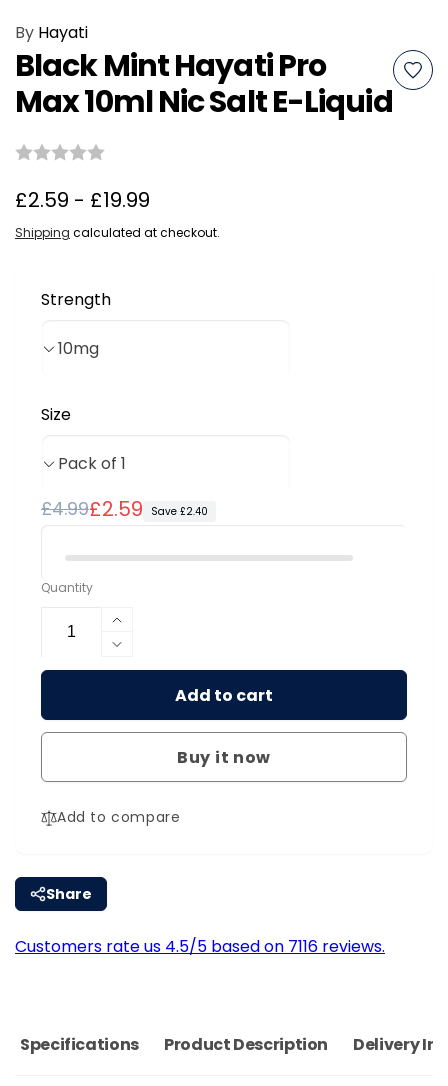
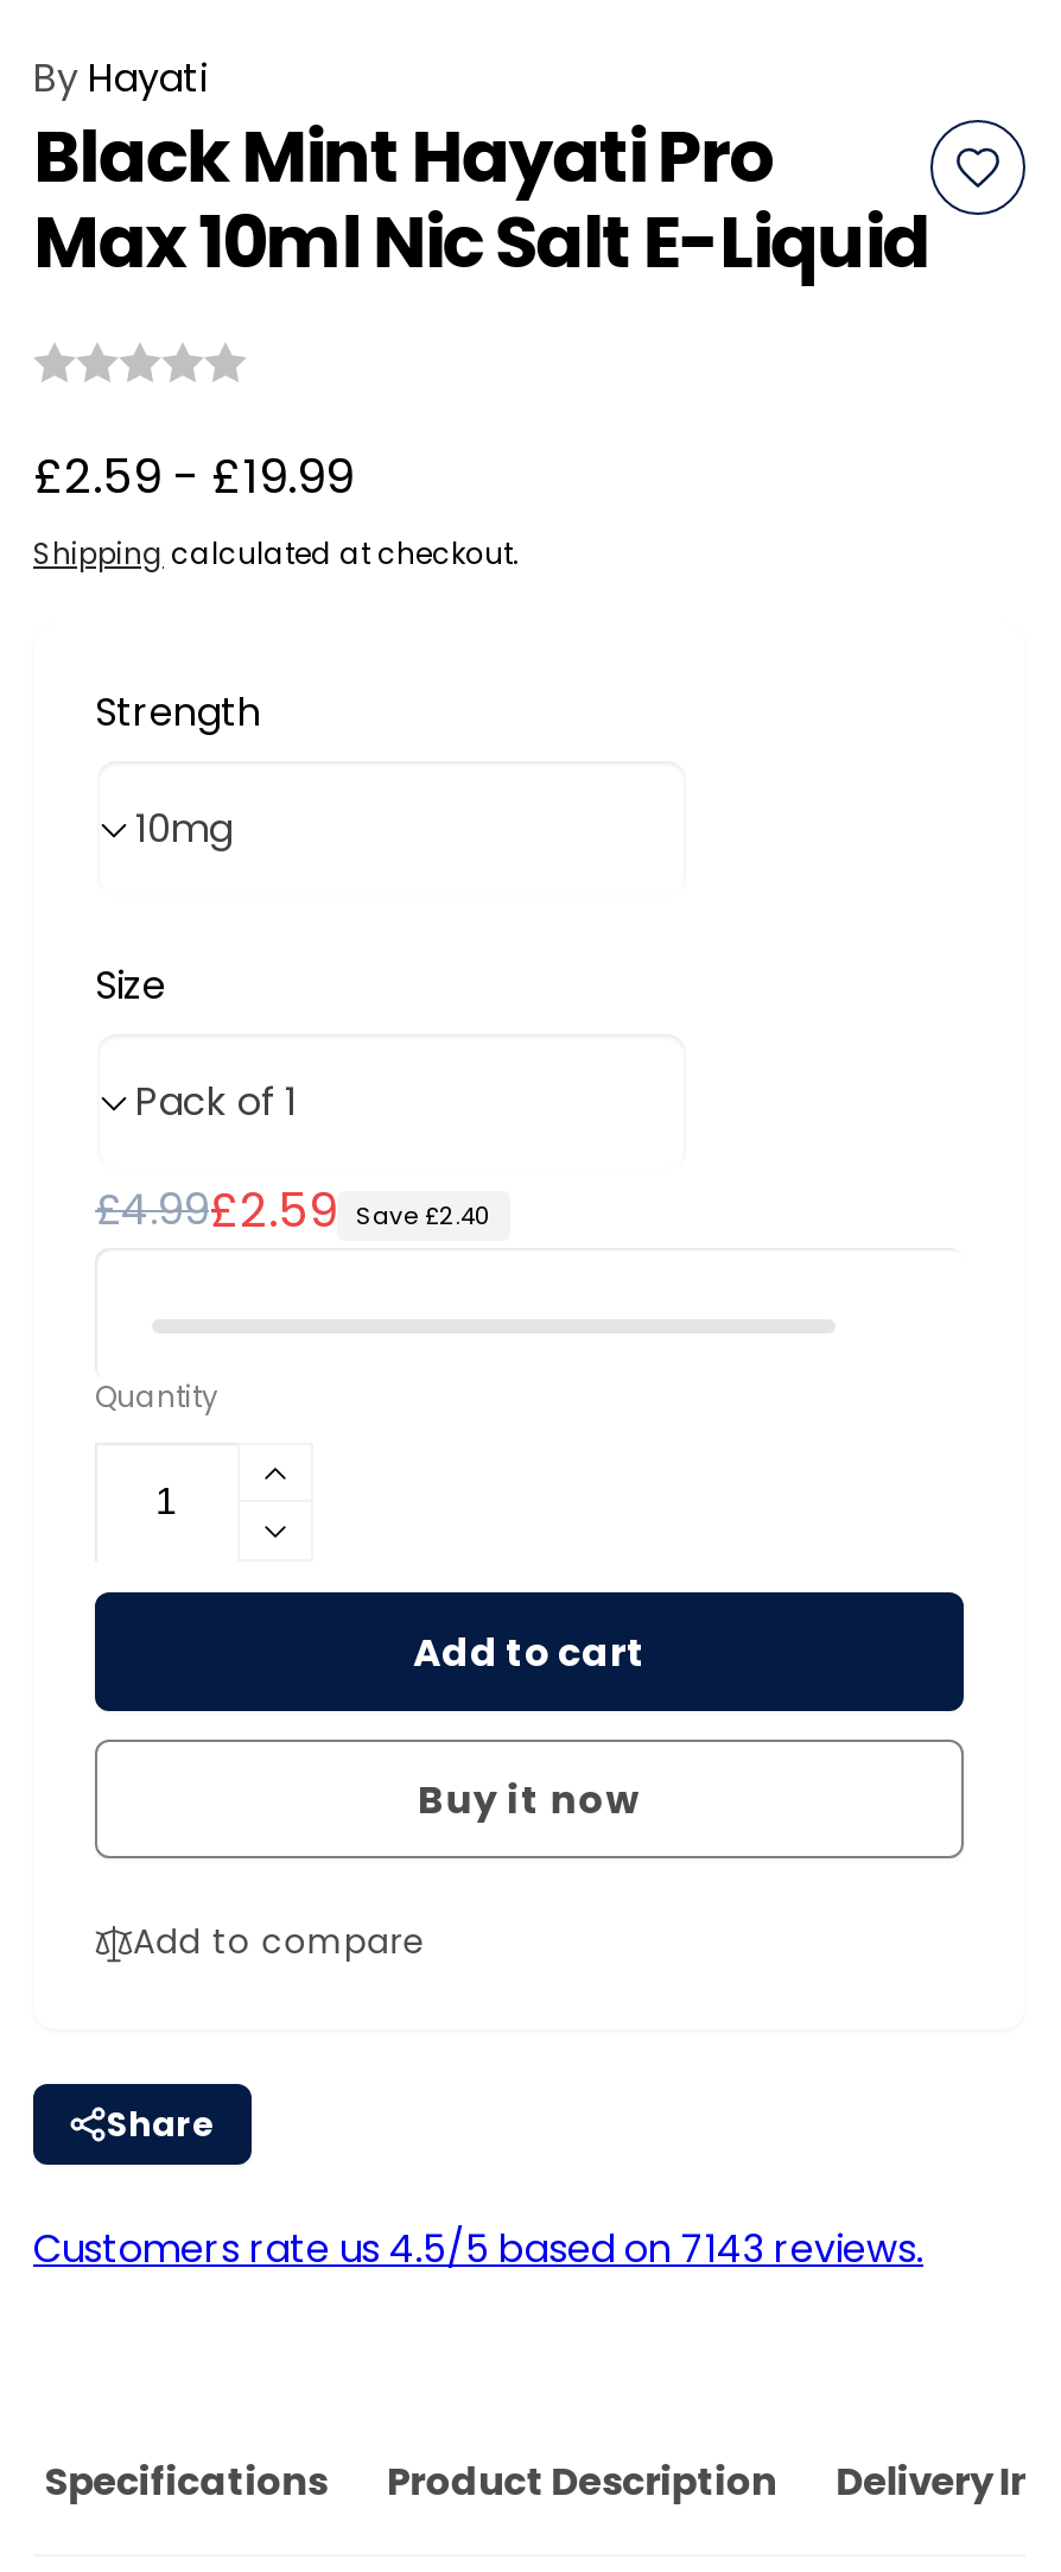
- Customers rate us 4.5/5 based on 7116 reviews.
+ Customers rate us 4.5/5 based on 7143 reviews.
